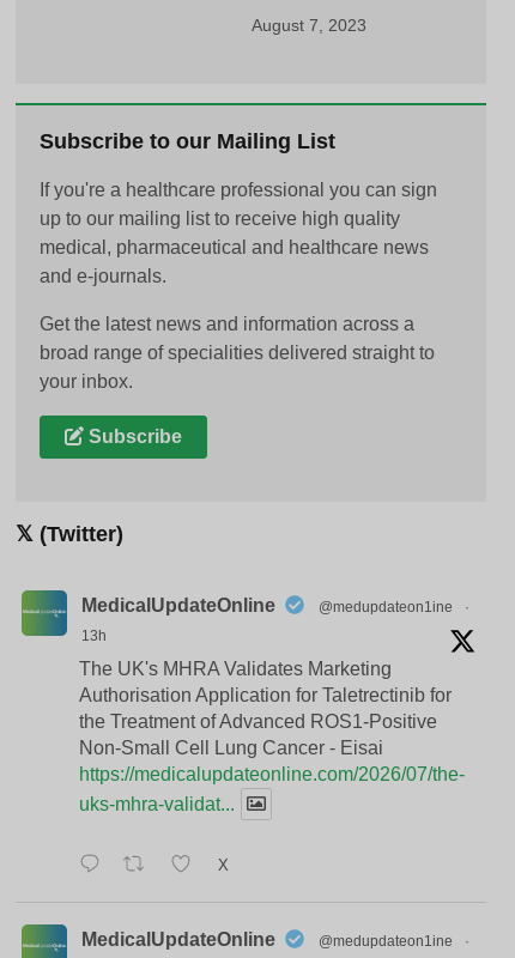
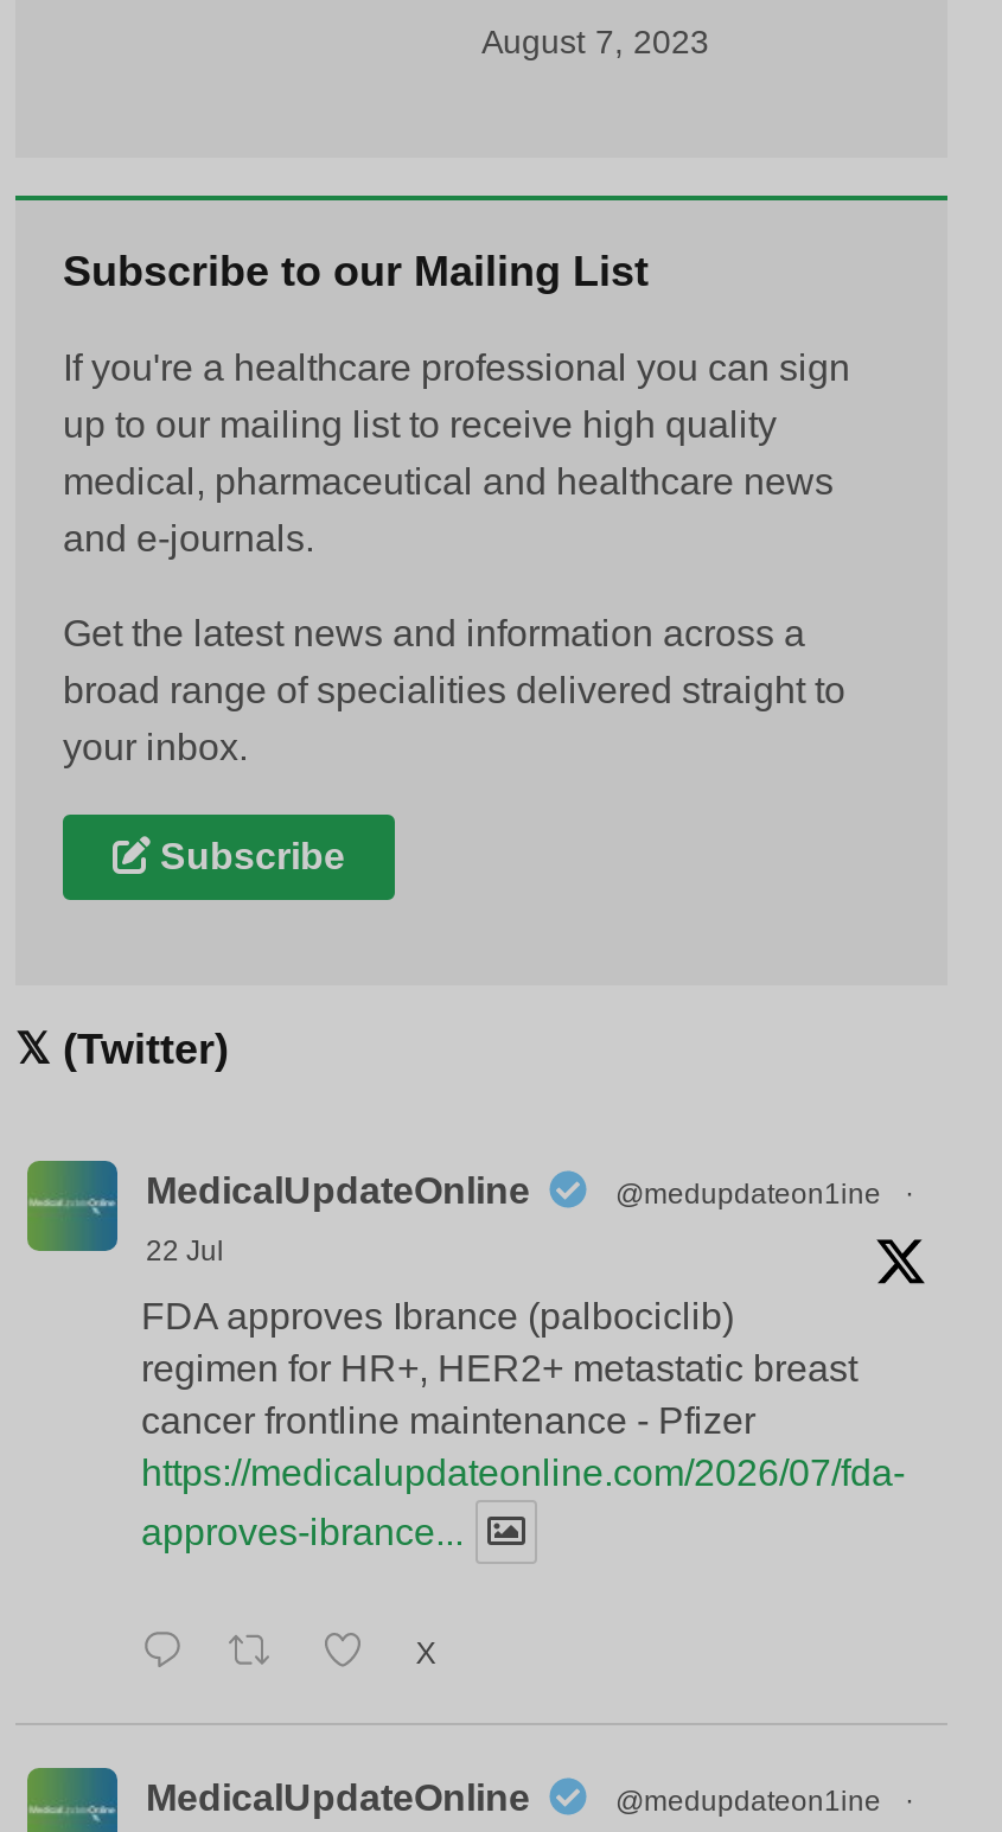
- 13h
+ 22 Jul

- The UK's MHRA Validates Marketing
- Authorisation Application for Taletrectinib for
- the Treatment of Advanced ROS1-Positive
- Non-Small Cell Lung Cancer - Eisai
- https://medicalupdateonline.com/2026/07/the-
+ FDA approves Ibrance (palbociclib)
+ regimen for HR+, HER2+ metastatic breast
+ cancer frontline maintenance - Pfizer
+ https://medicalupdateonline.com/2026/07/fda-

- uks-mhra-validat...
+ approves-ibrance...
